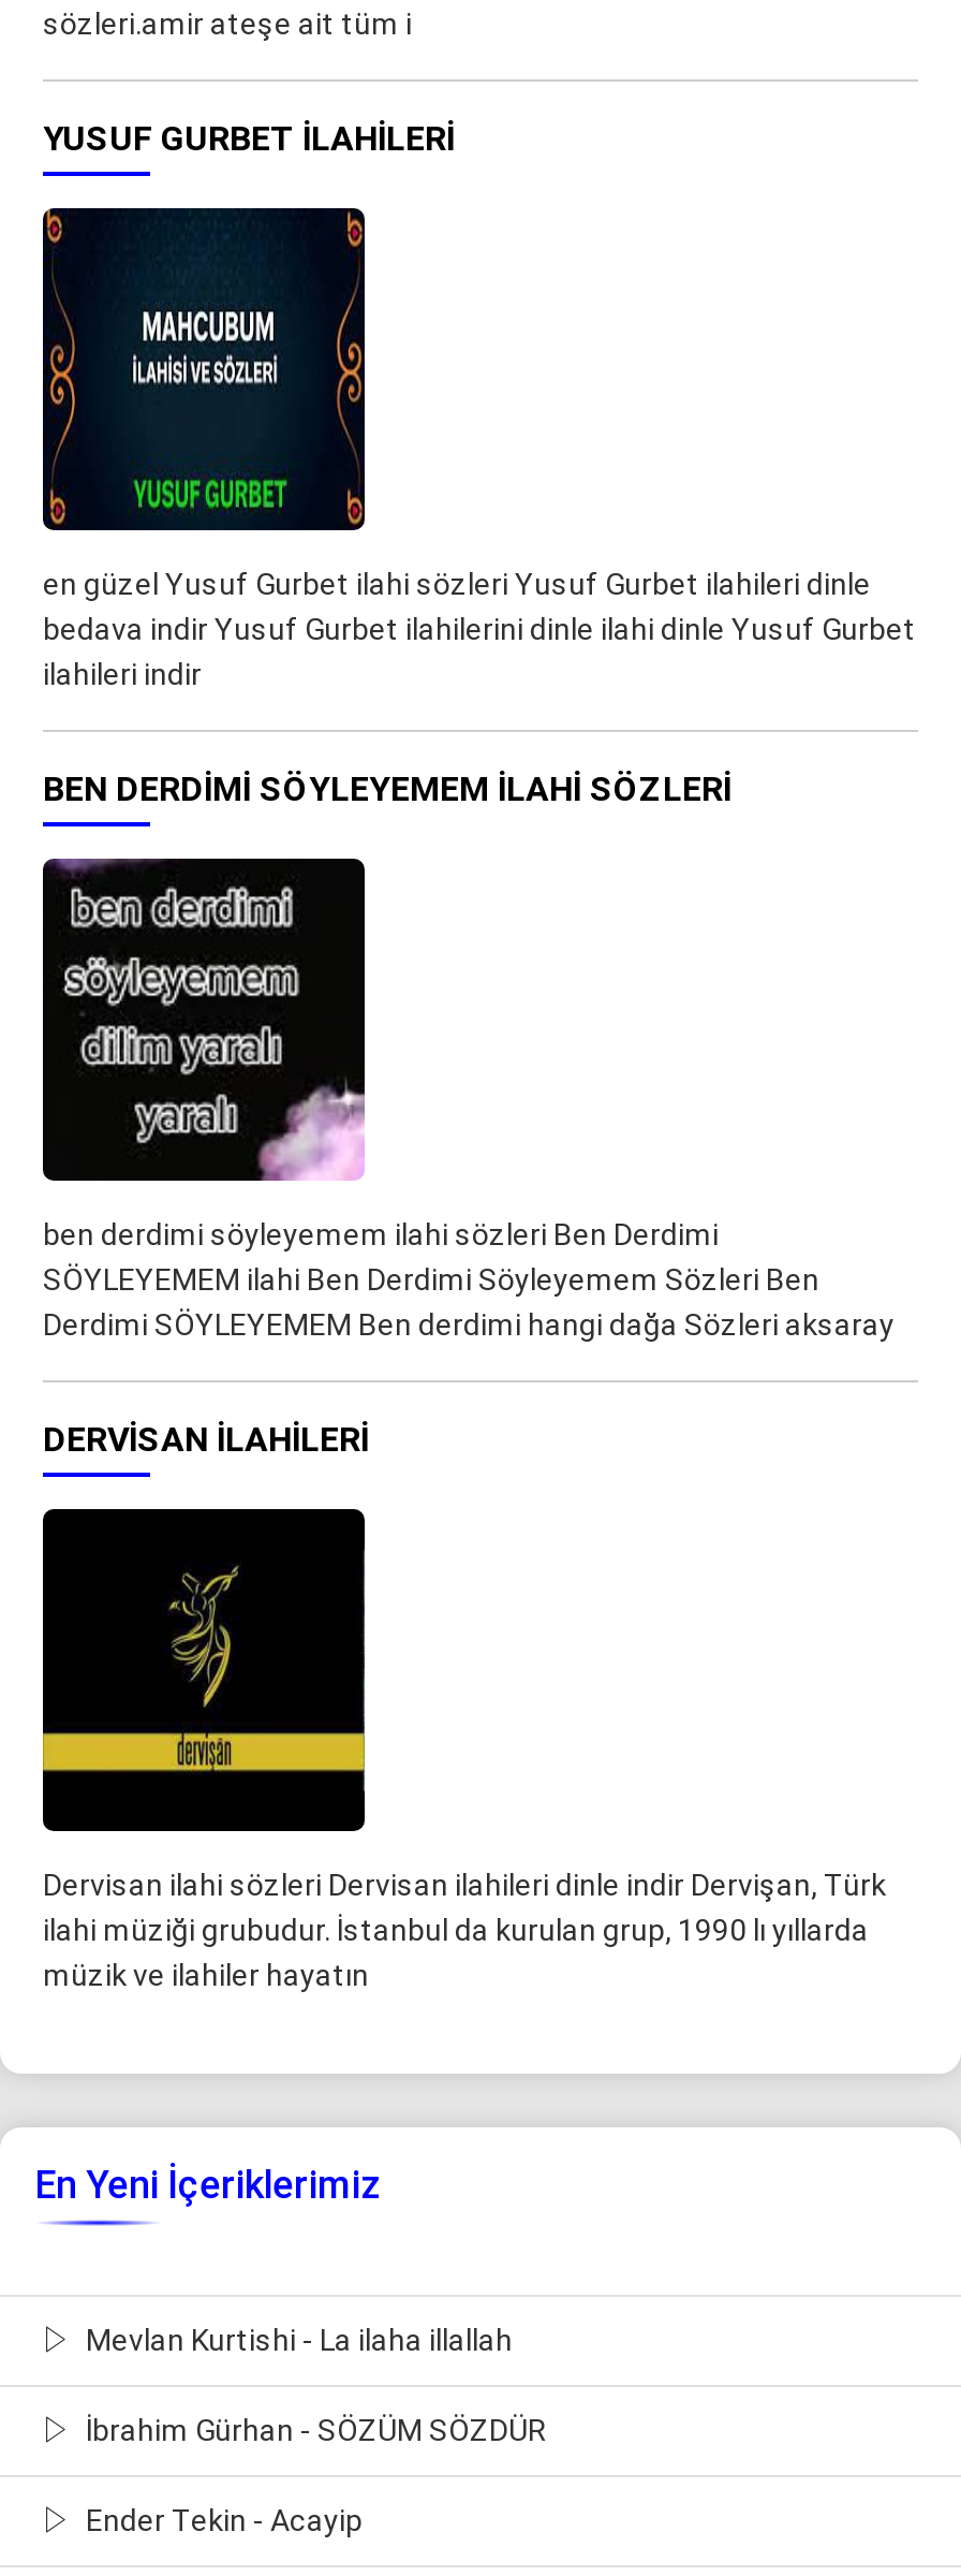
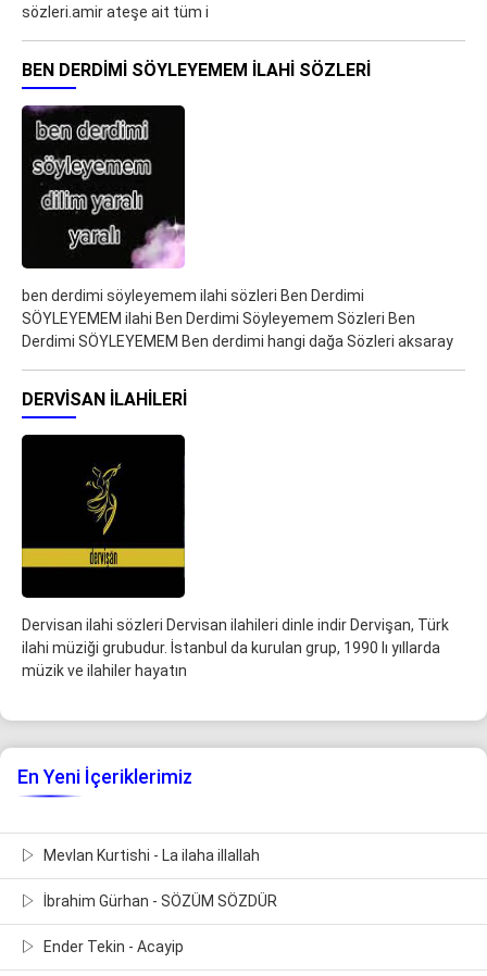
- YUSUF GURBET ILAHILERI

- [image]
- en güzel Yusuf Gurbet ilahi sözleri Yusuf Gurbet ilahileri dinle
- bedava indir Yusuf Gurbet ilahilerini dinle ilahi dinle Yusuf Gurbet
- ilahileri indir
